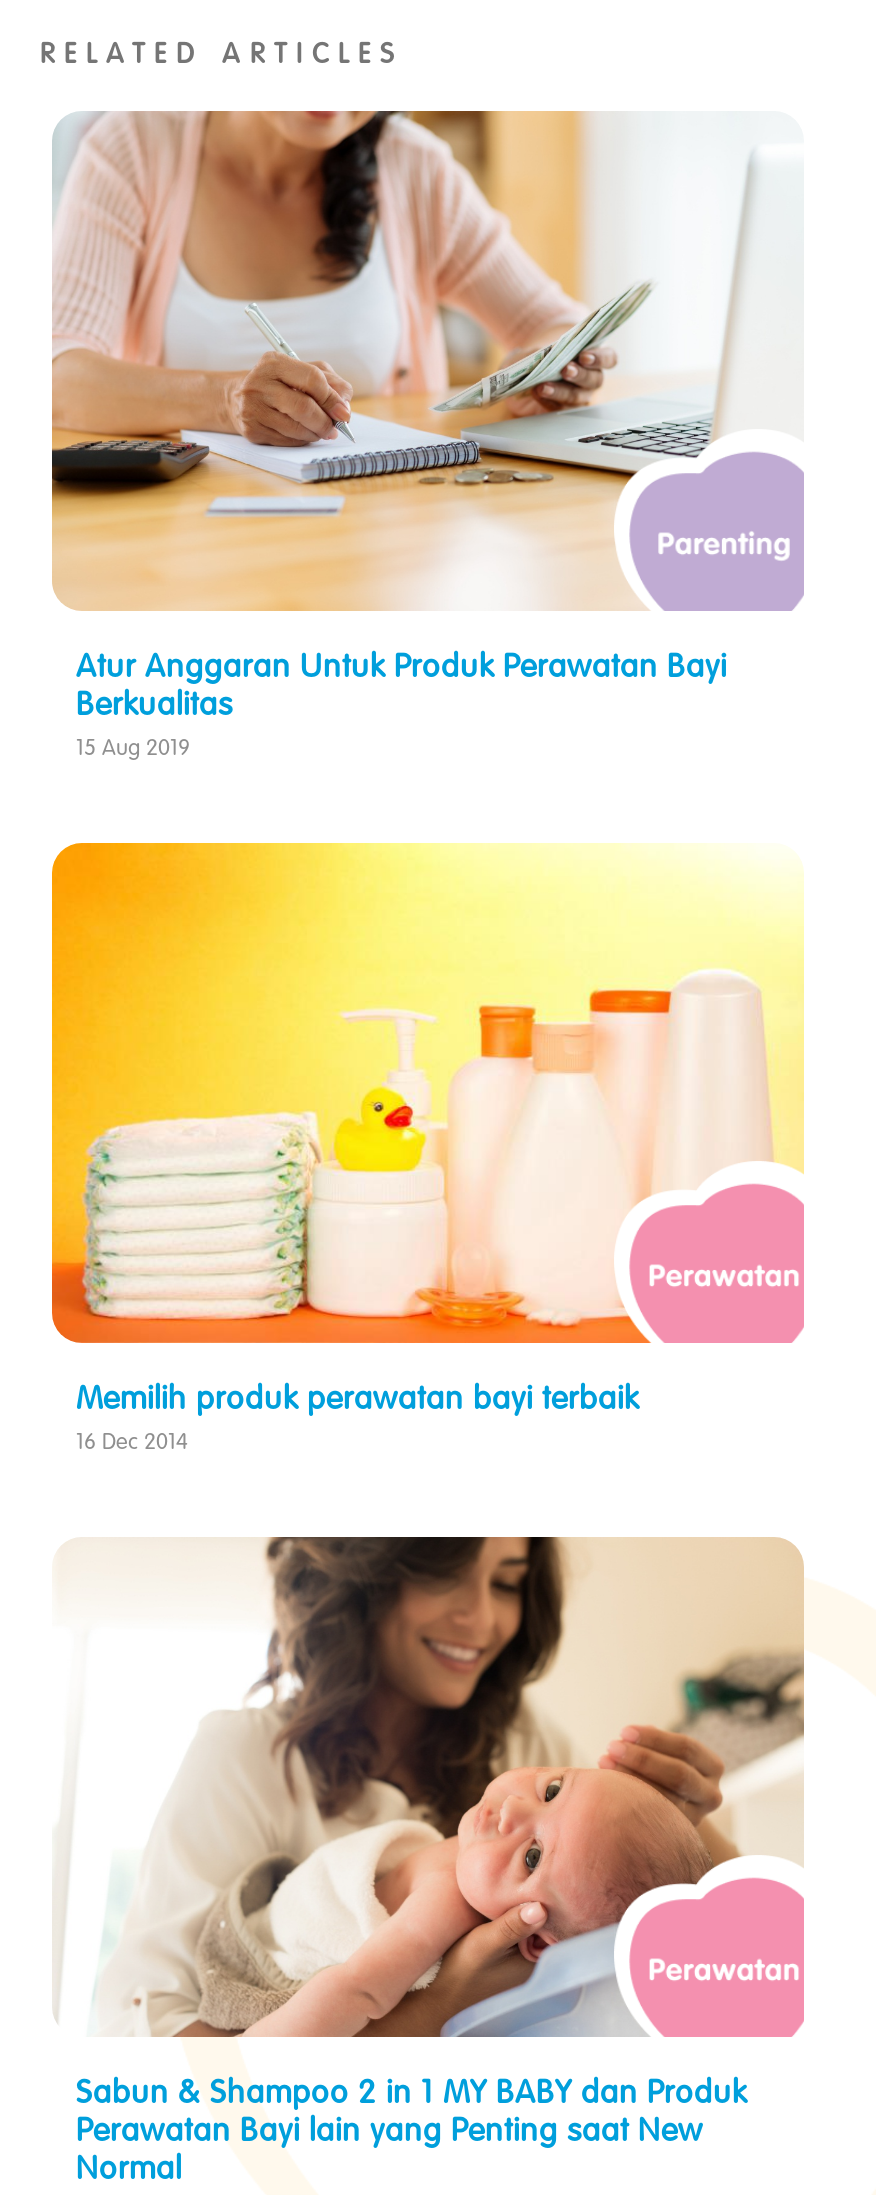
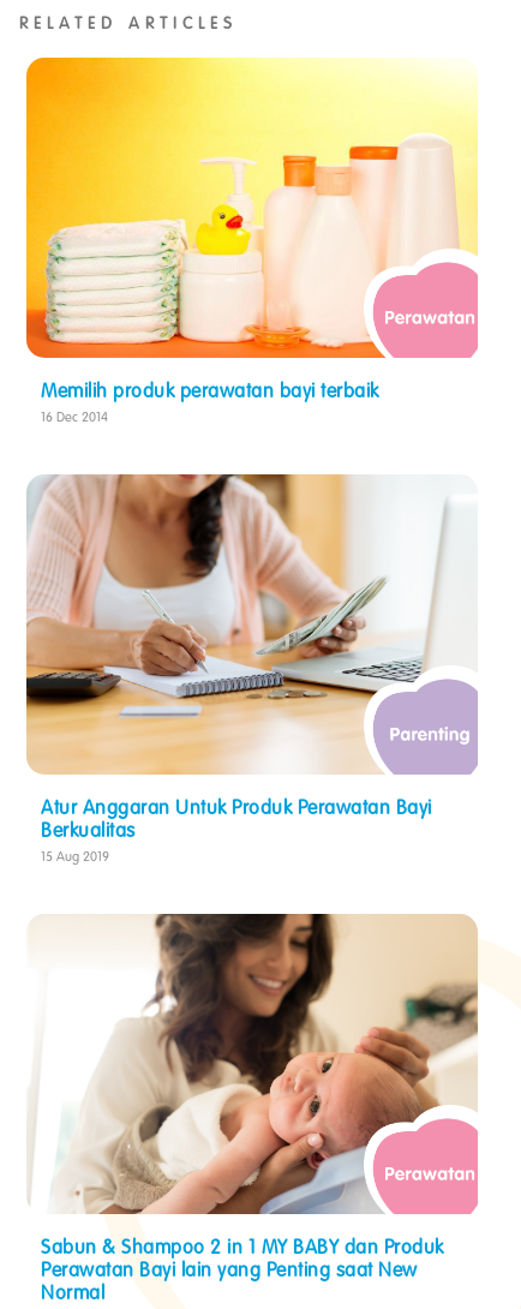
moved down: [image] | Atur Anggaran Untuk Produk Perawatan Bayi | Berkualitas | 15 Aug 2019

moved up: [image] | Memilih produk perawatan bayi terbaik | 16 Dec 2014
